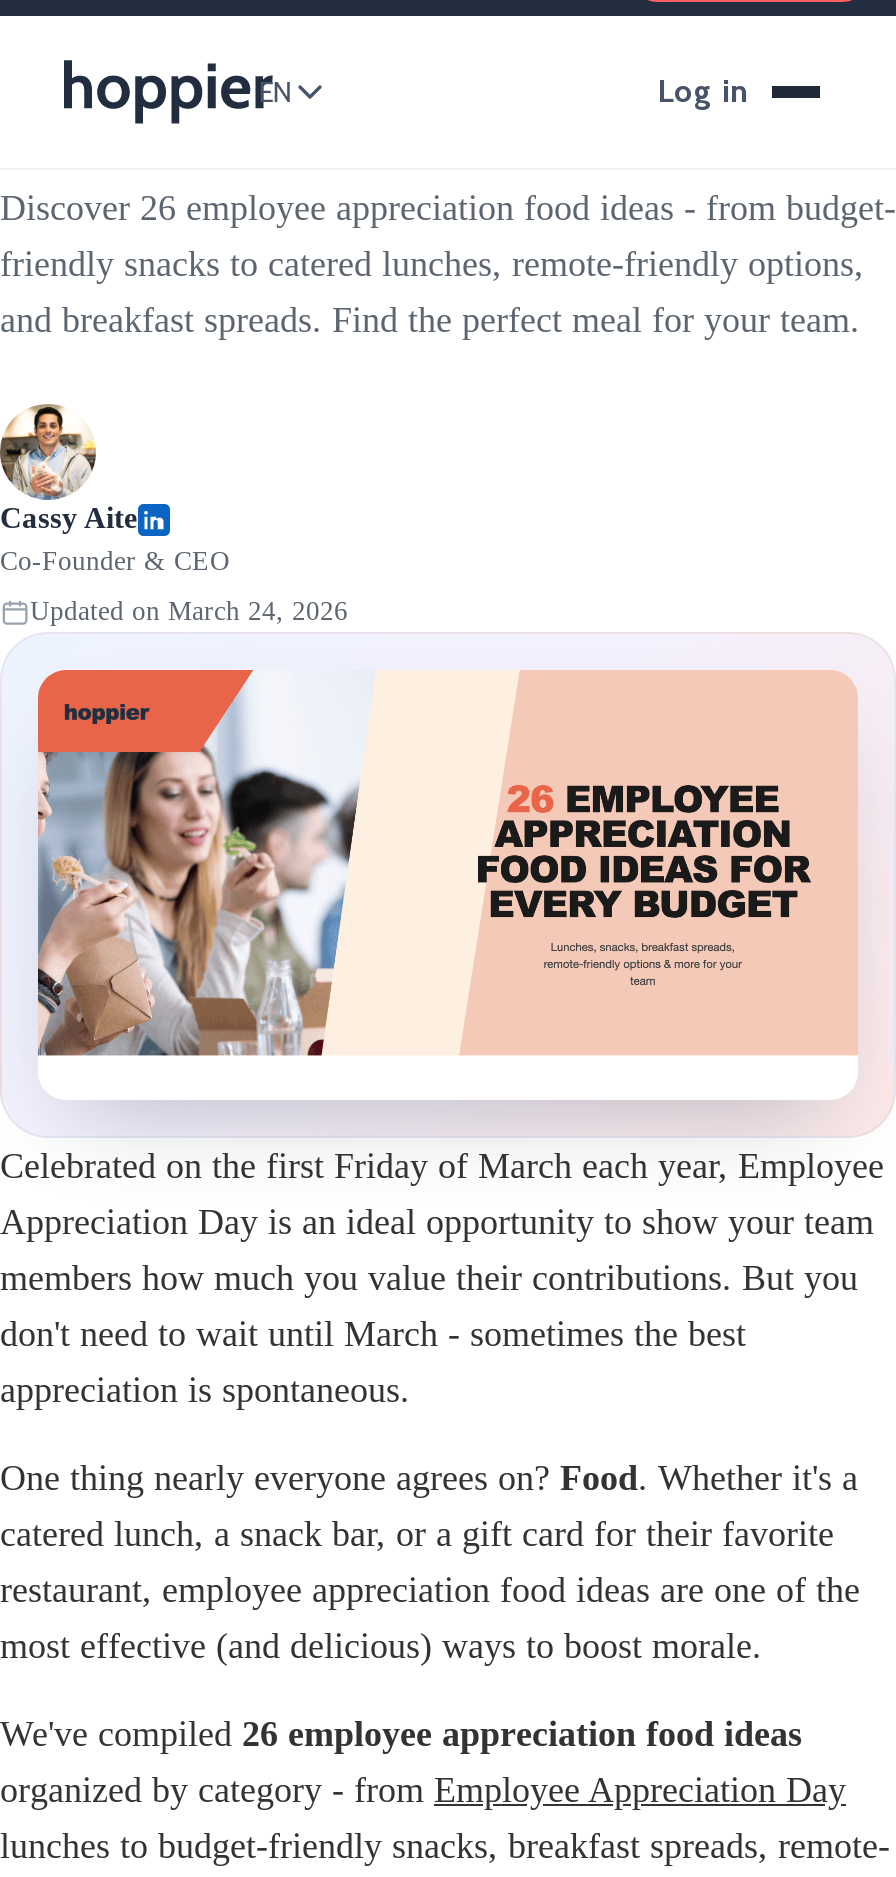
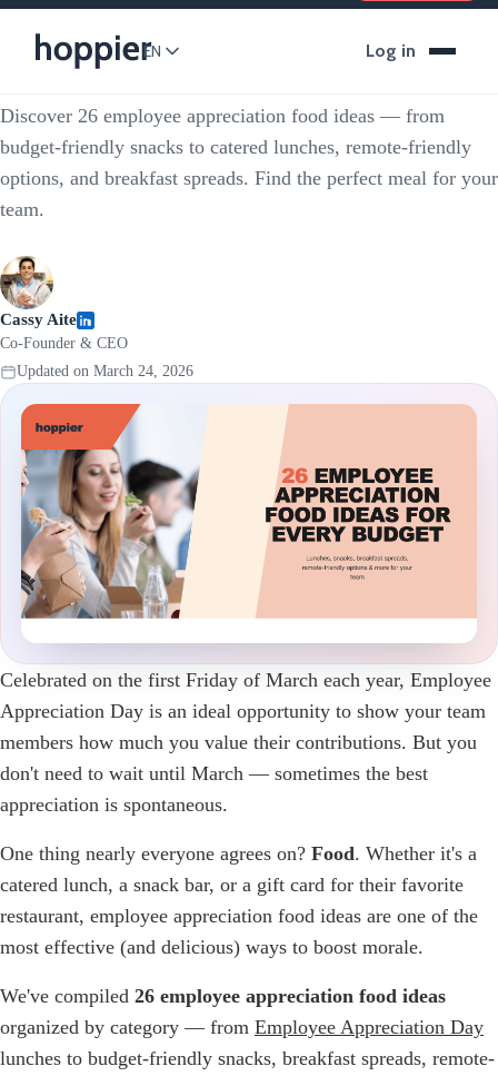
- Discover 26 employee appreciation food ideas - from budget-
- friendly snacks to catered lunches, remote-friendly options,
- and breakfast spreads. Find the perfect meal for your team.
+ Discover 26 employee appreciation food ideas — from
+ budget-friendly snacks to catered lunches, remote-friendly
+ options, and breakfast spreads. Find the perfect meal for your
+ team.

- don't need to wait until March - sometimes the best
+ don't need to wait until March — sometimes the best

- organized by category - from Employee Appreciation Day
+ organized by category — from Employee Appreciation Day
